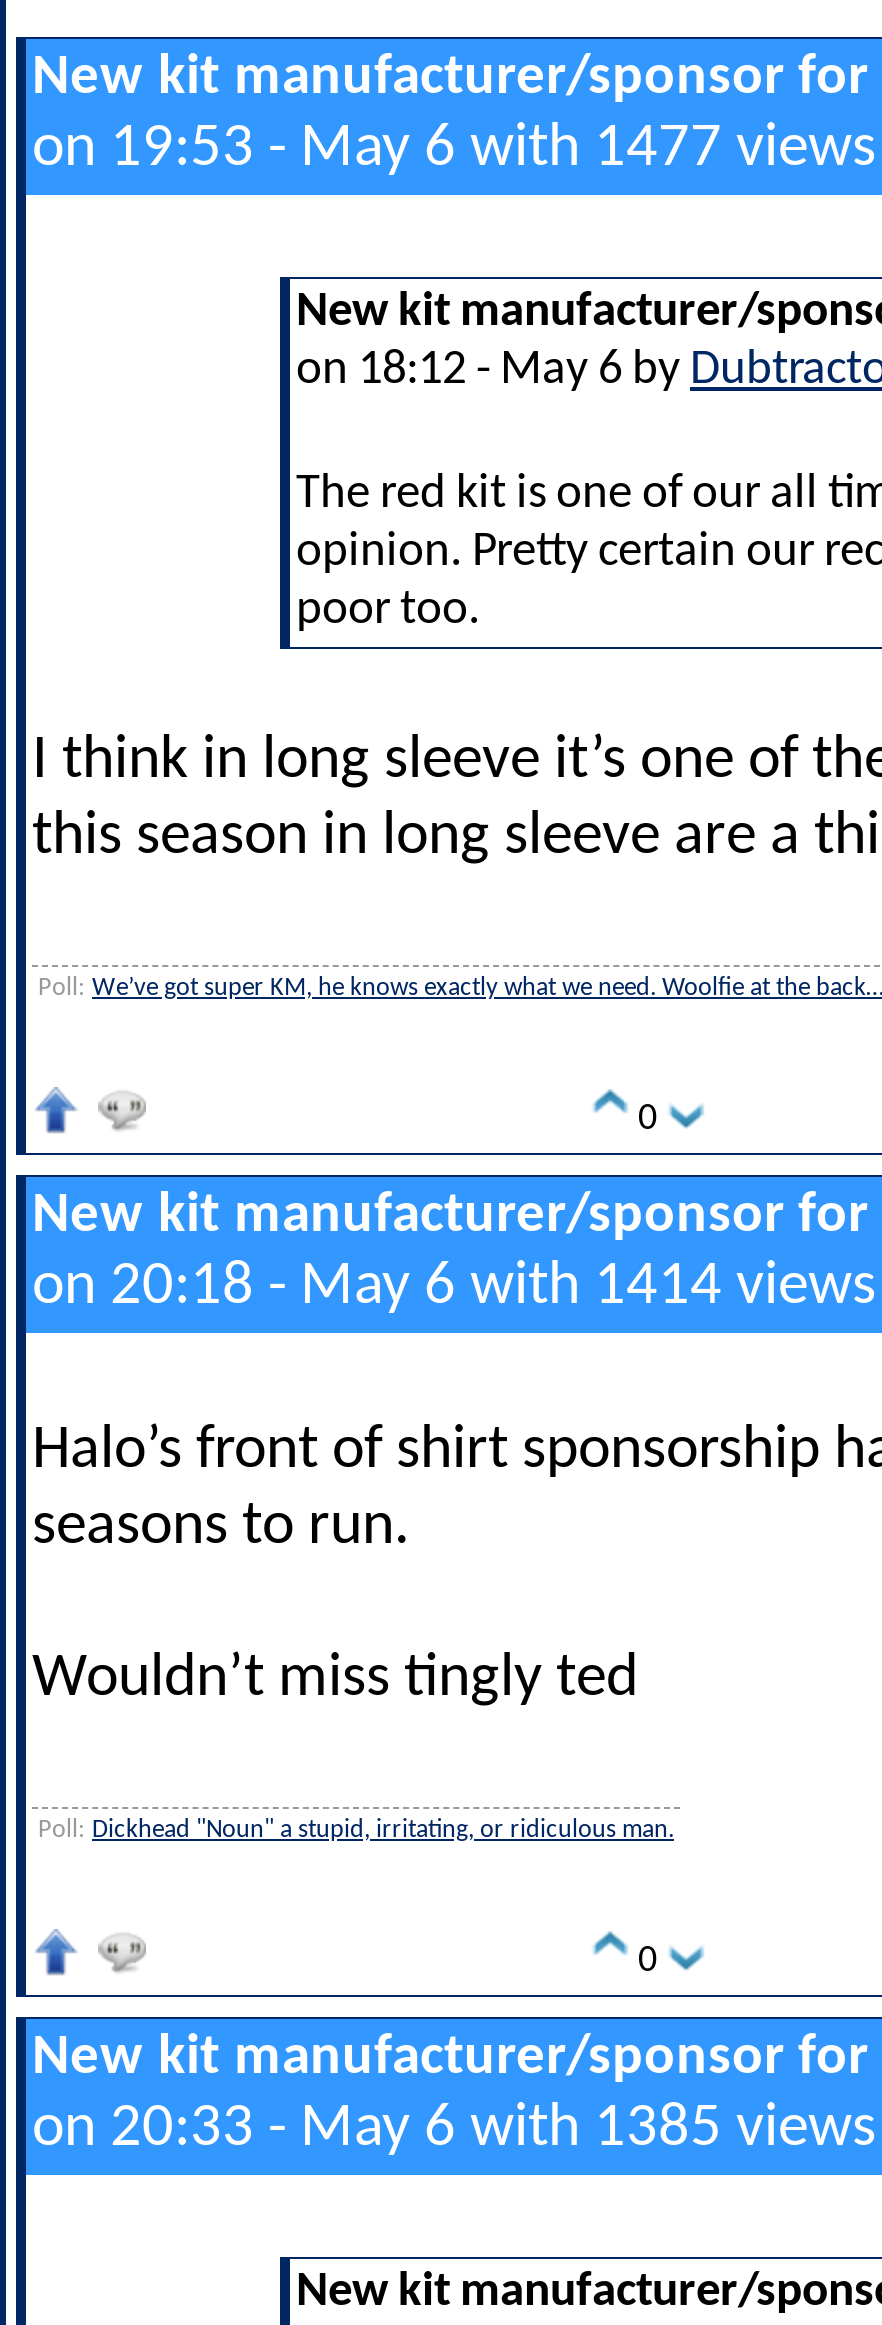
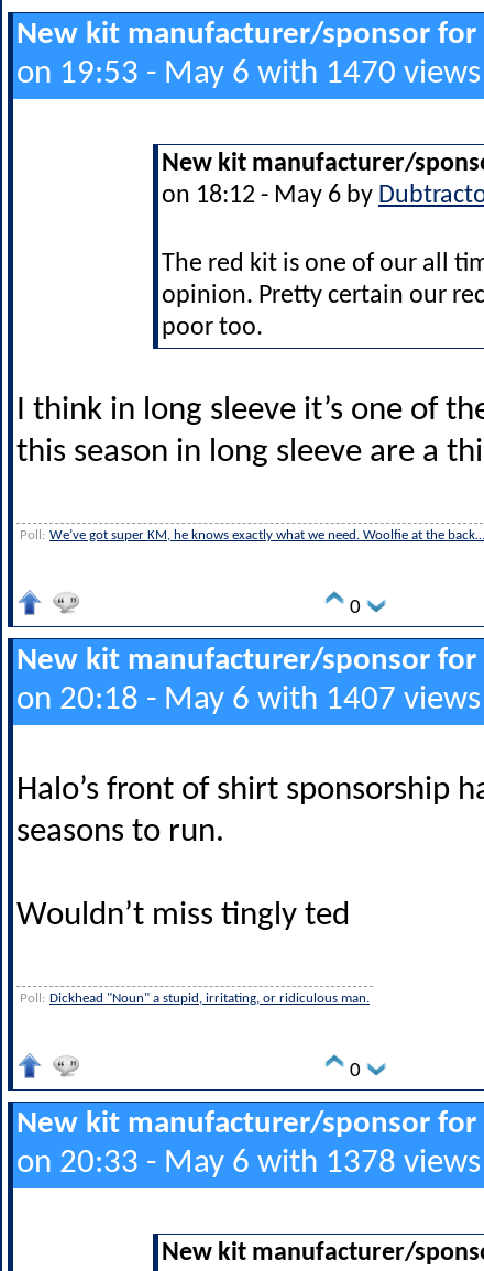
- on 19:53 - May 6 with 1477 views
+ on 19:53 - May 6 with 1470 views

- on 20:18 - May 6 with 1414 views
+ on 20:18 - May 6 with 1407 views

- on 20:33 - May 6 with 1385 views
+ on 20:33 - May 6 with 1378 views
